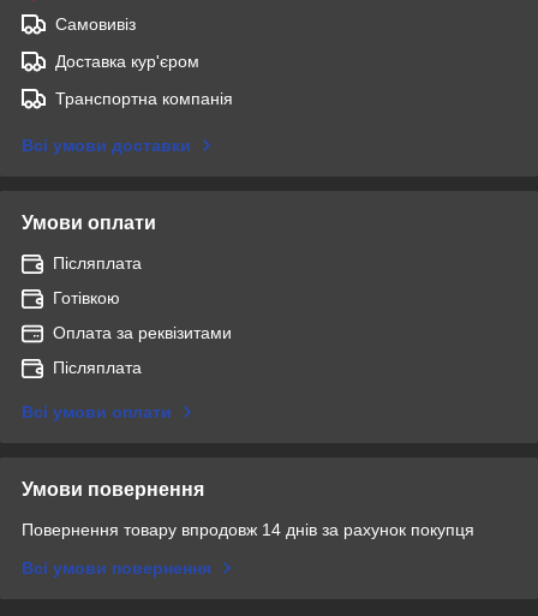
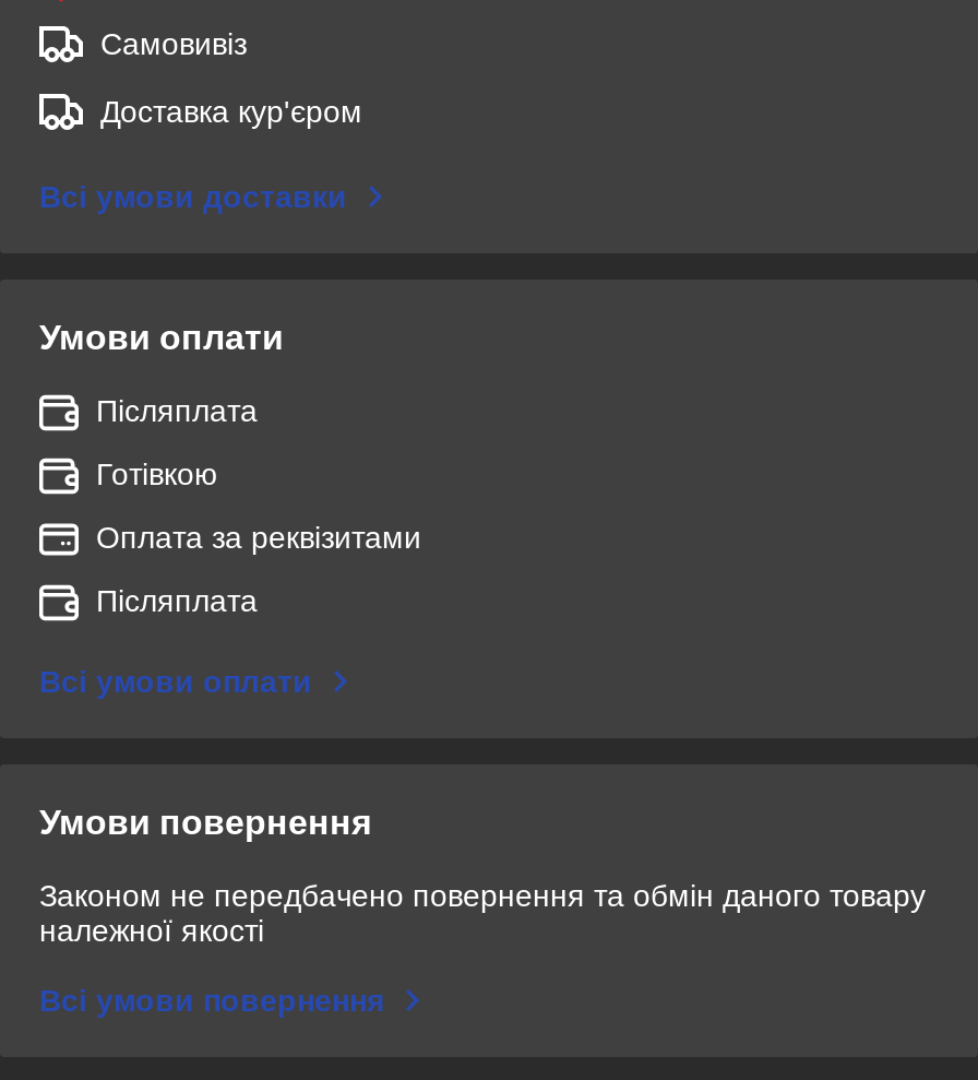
- Транспортна компанія

moved up: Умови оплати | Післяплата | Готівкою | Оплата за реквізитами | Післяплата | Умови повернення

- Повернення товару впродовж 14 днів за рахунок покупця
+ Законом не передбачено повернення та обмін даного товару
+ належної якості
